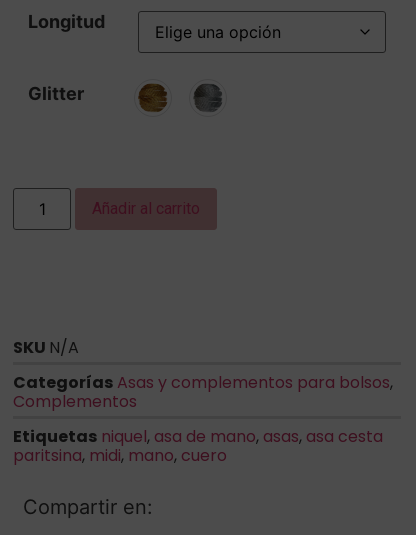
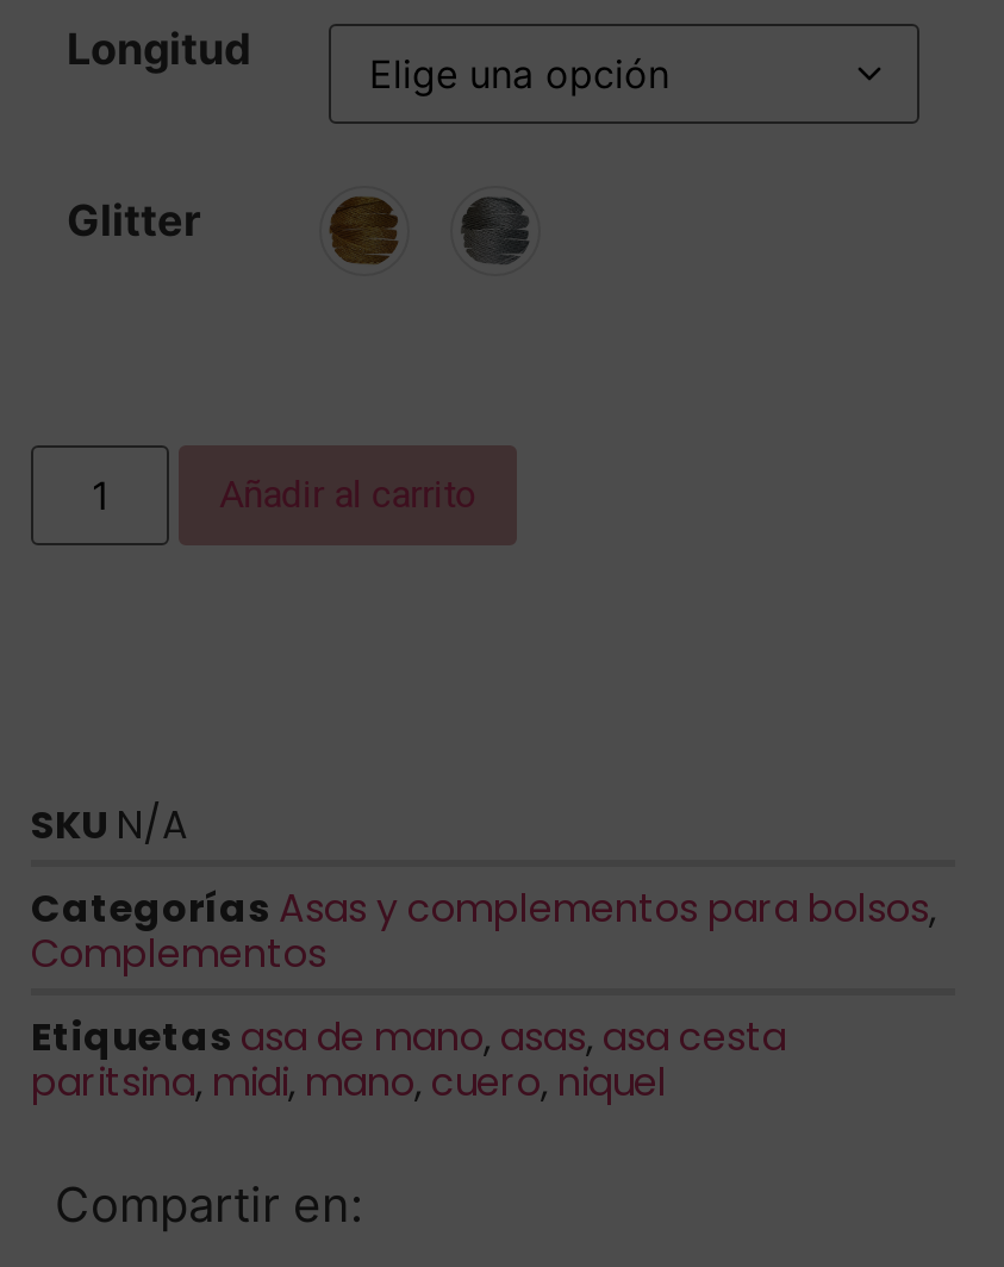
- Etiquetas niquel, asa de mano, asas, asa cesta
- paritsina, midi, mano, cuero
+ Etiquetas asa de mano, asas, asa cesta
+ paritsina, midi, mano, cuero, niquel
